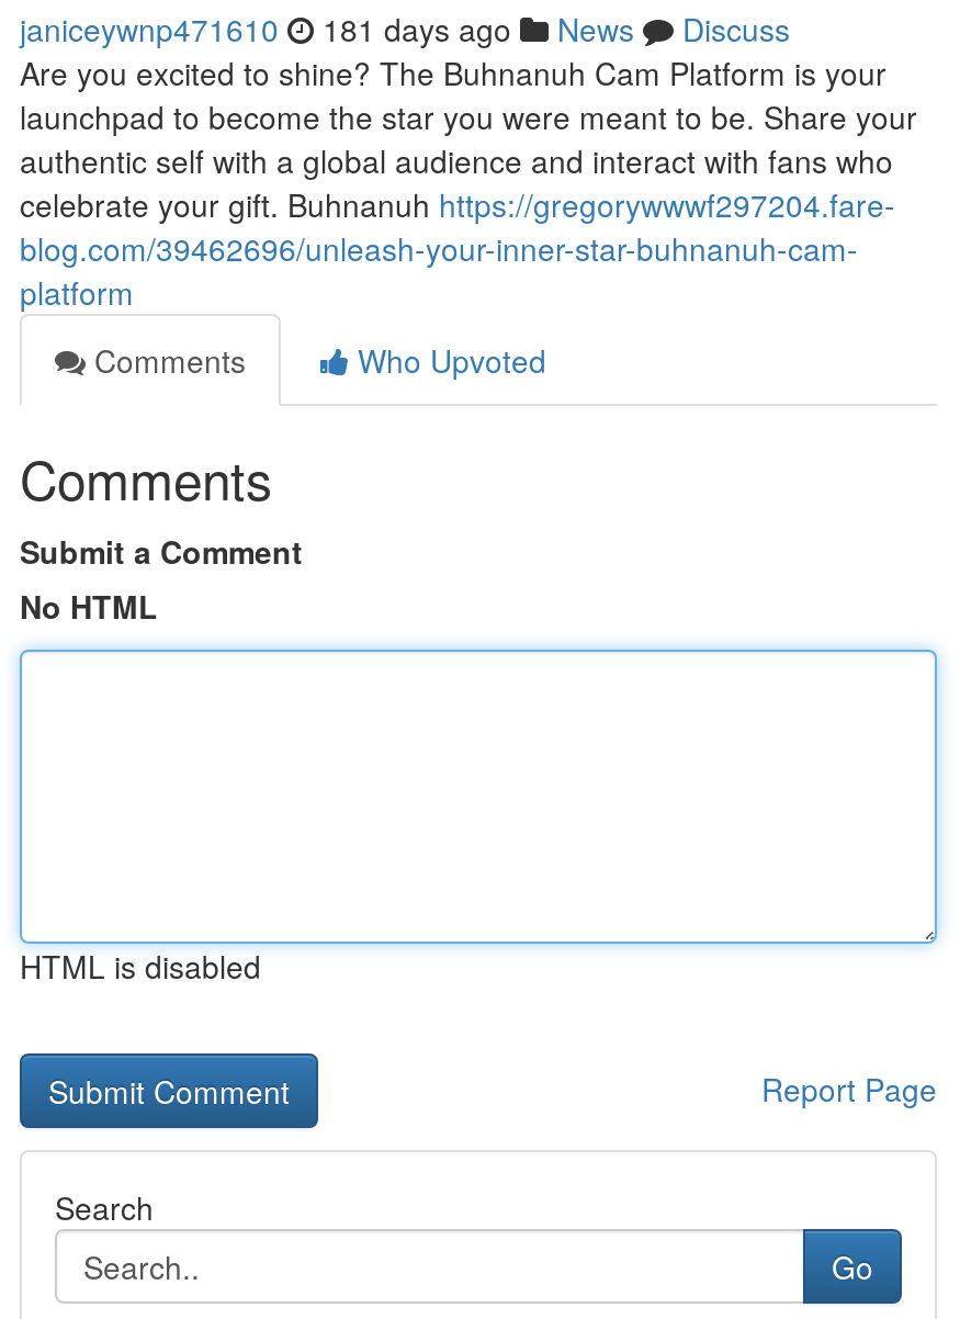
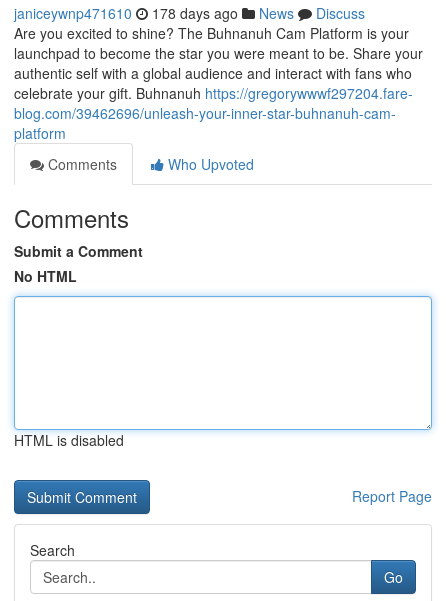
- janiceywnp471610 181 days ago News Discuss
+ janiceywnp471610 178 days ago News Discuss
